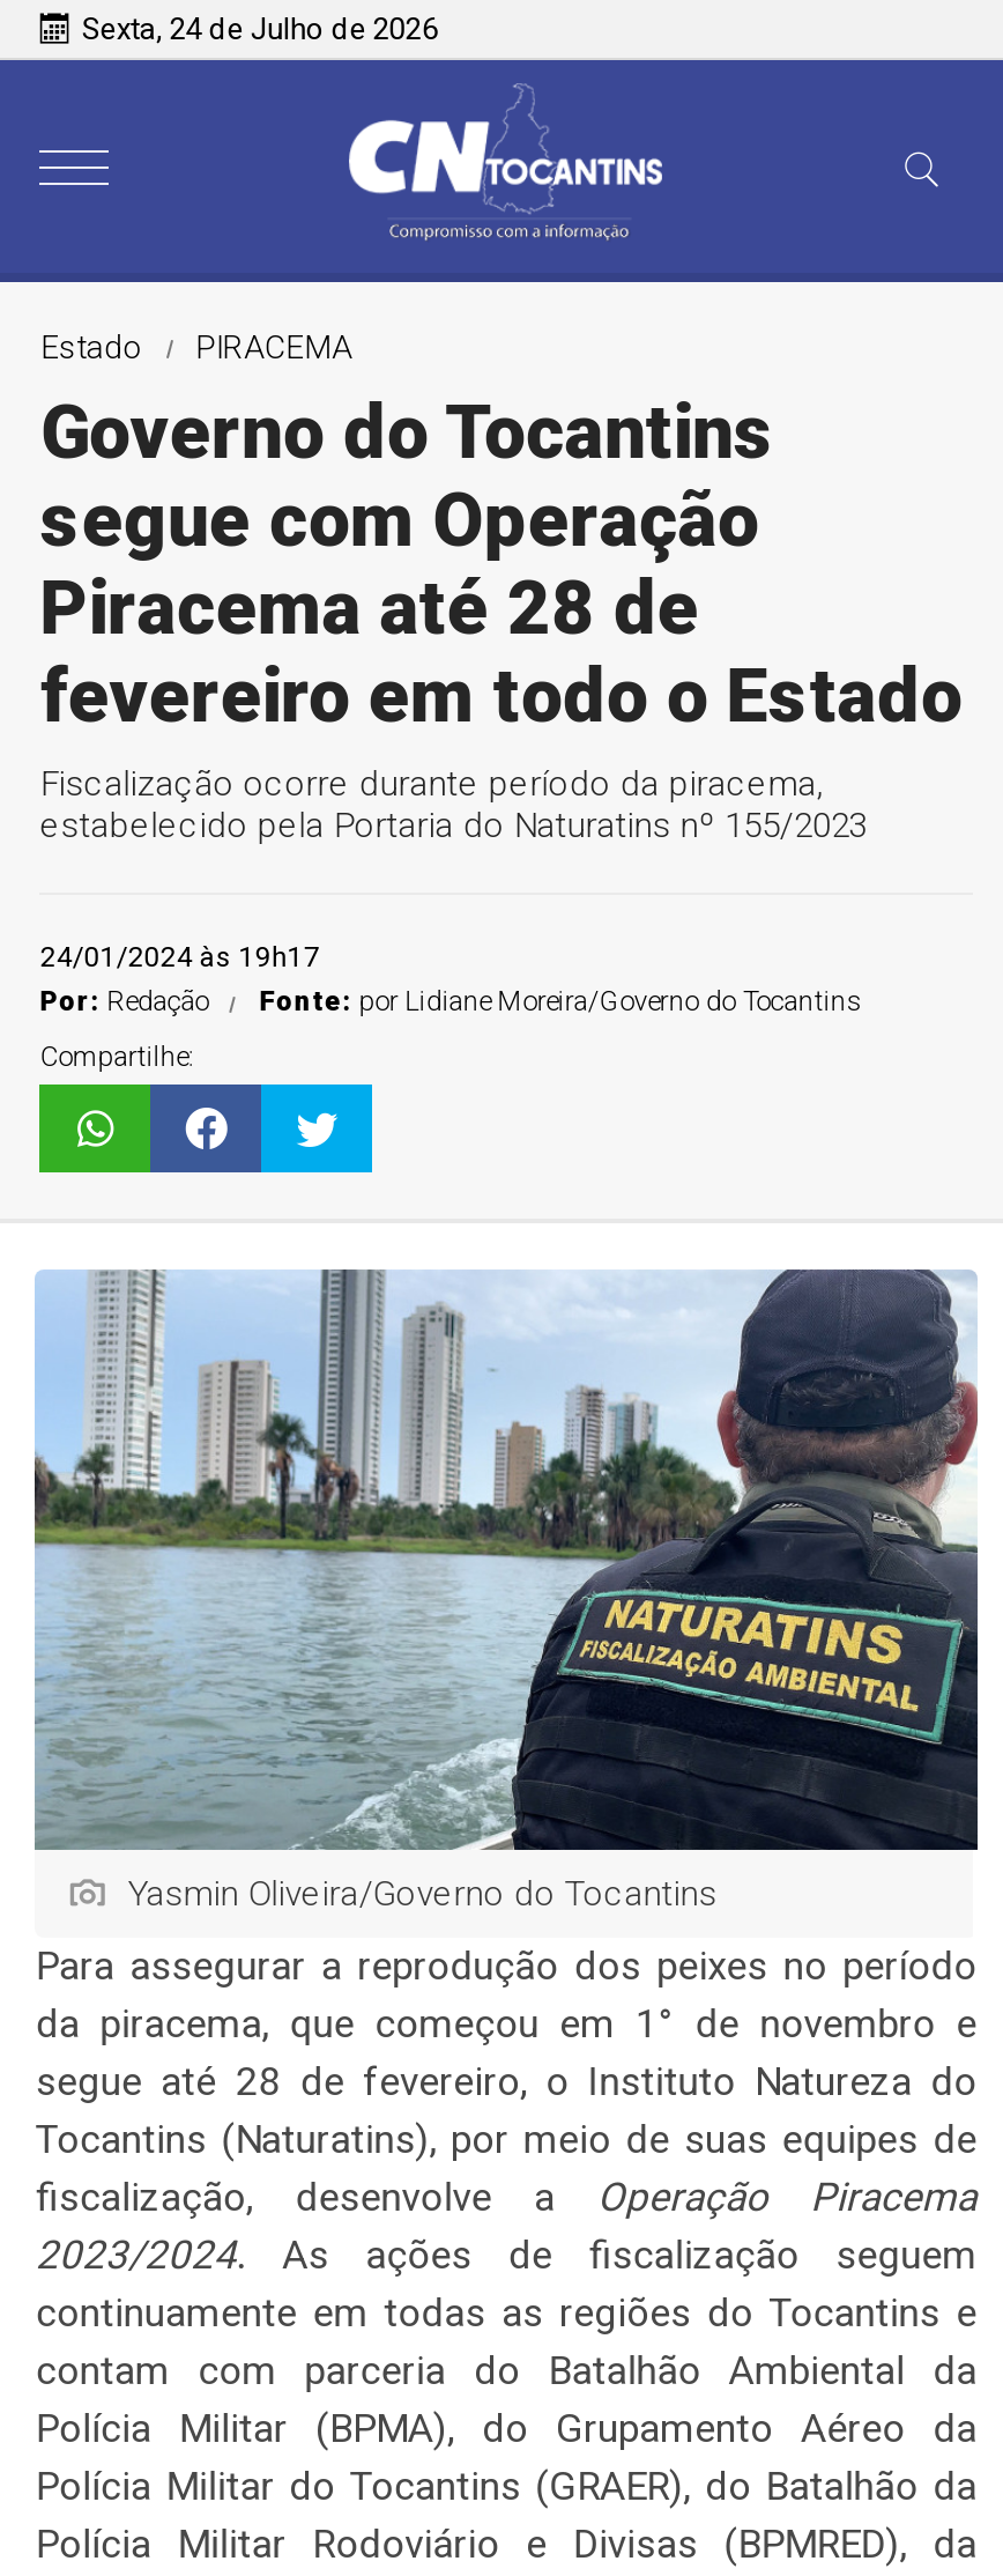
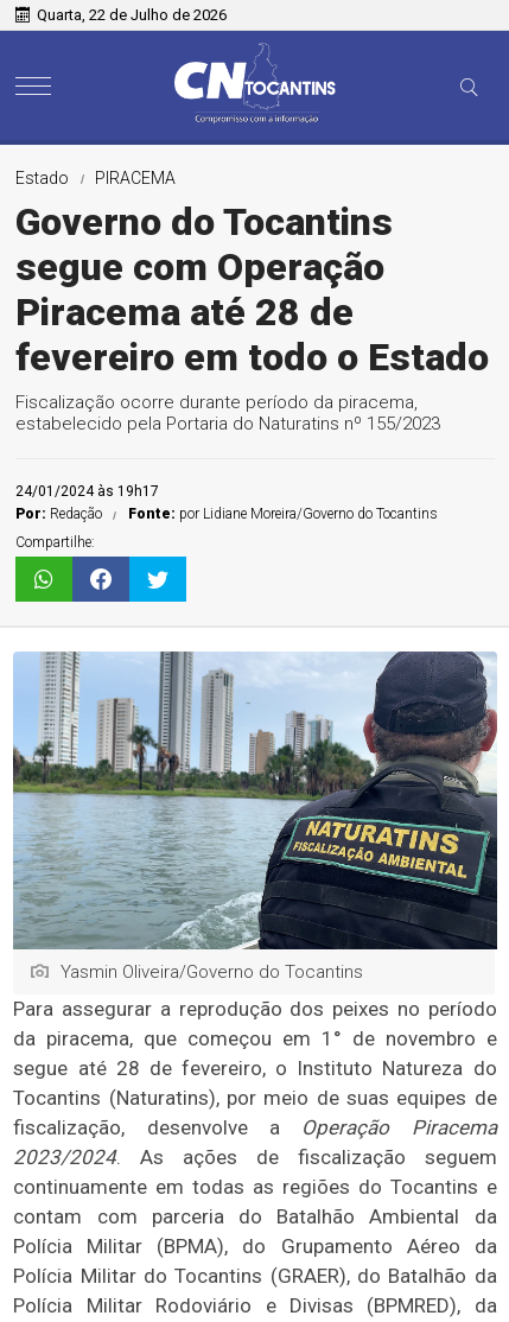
- Sexta, 24 de Julho de 2026
+ Quarta, 22 de Julho de 2026
